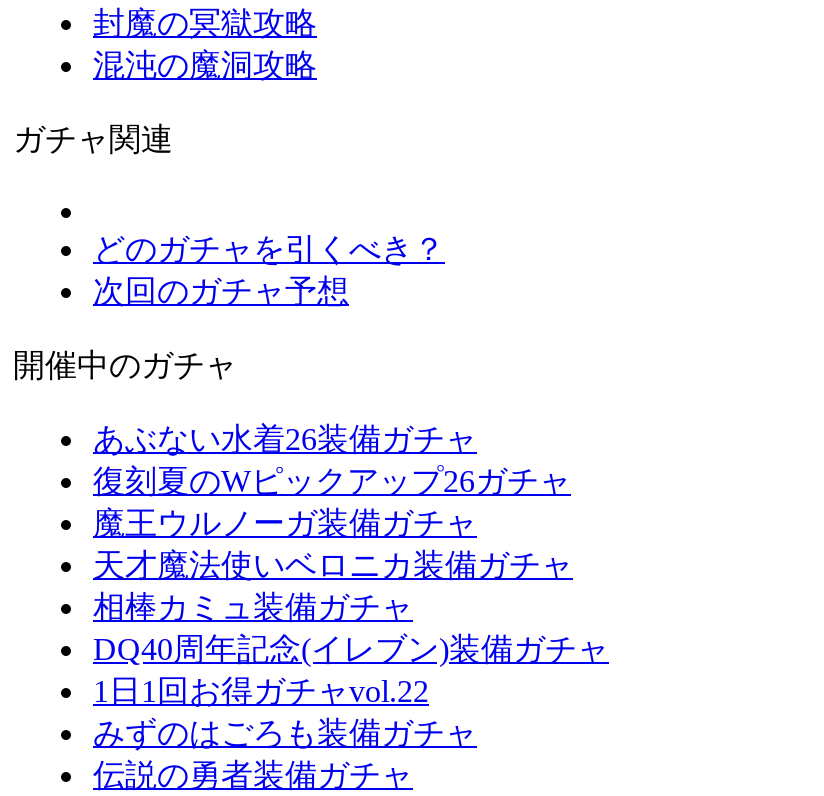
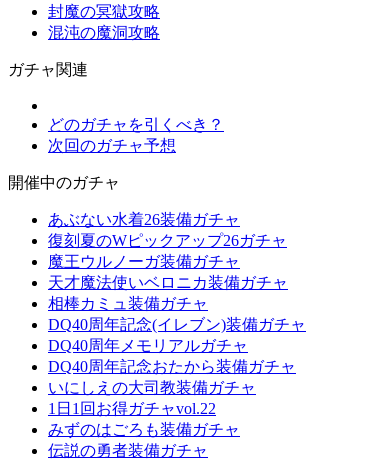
+ DQ40周年メモリアルガチャ
+ DQ40周年記念おたから装備ガチャ
+ いにしえの大司教装備ガチャ
